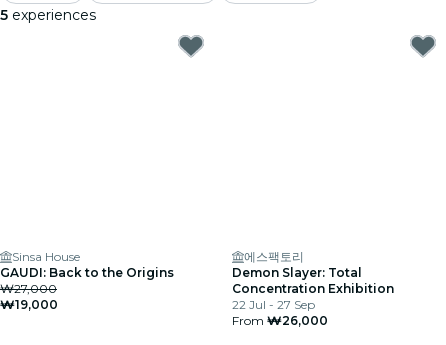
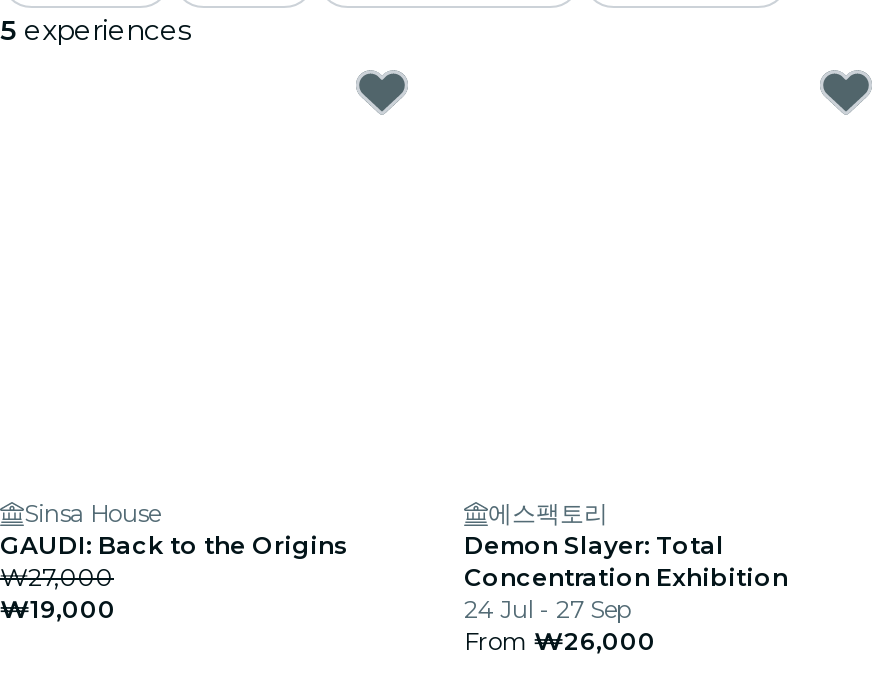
- 22 Jul - 27 Sep
+ 24 Jul - 27 Sep
